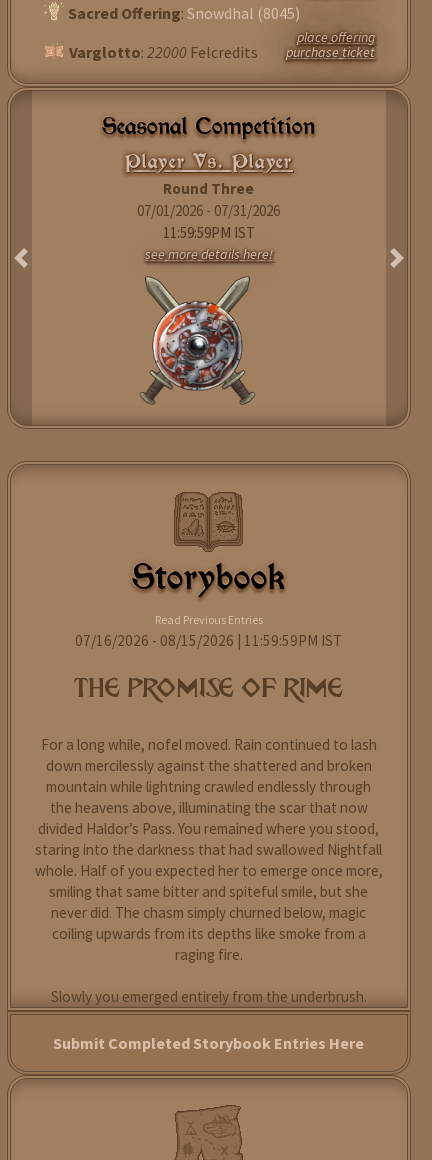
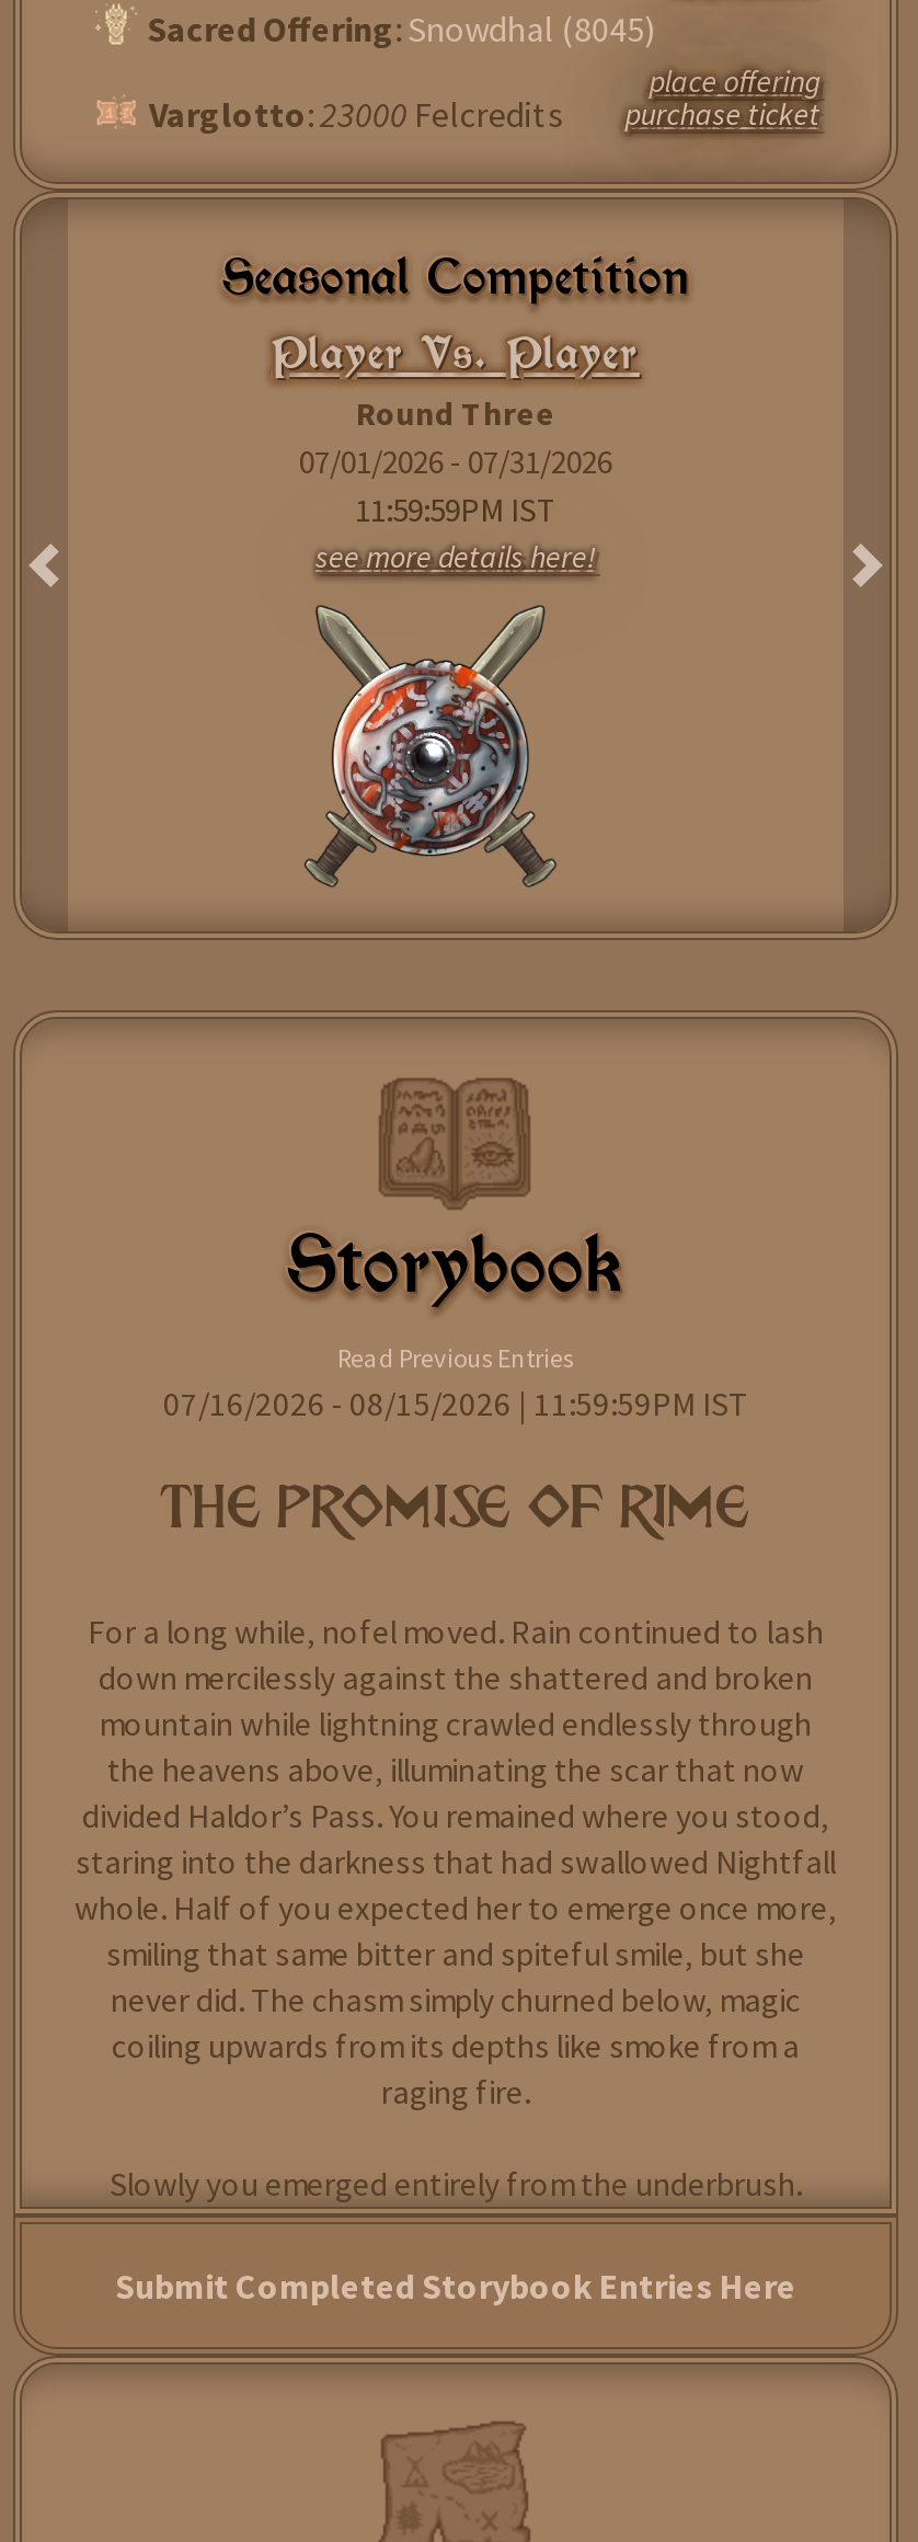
- Varglotto: 22000 Felcredits
+ Varglotto: 23000 Felcredits
